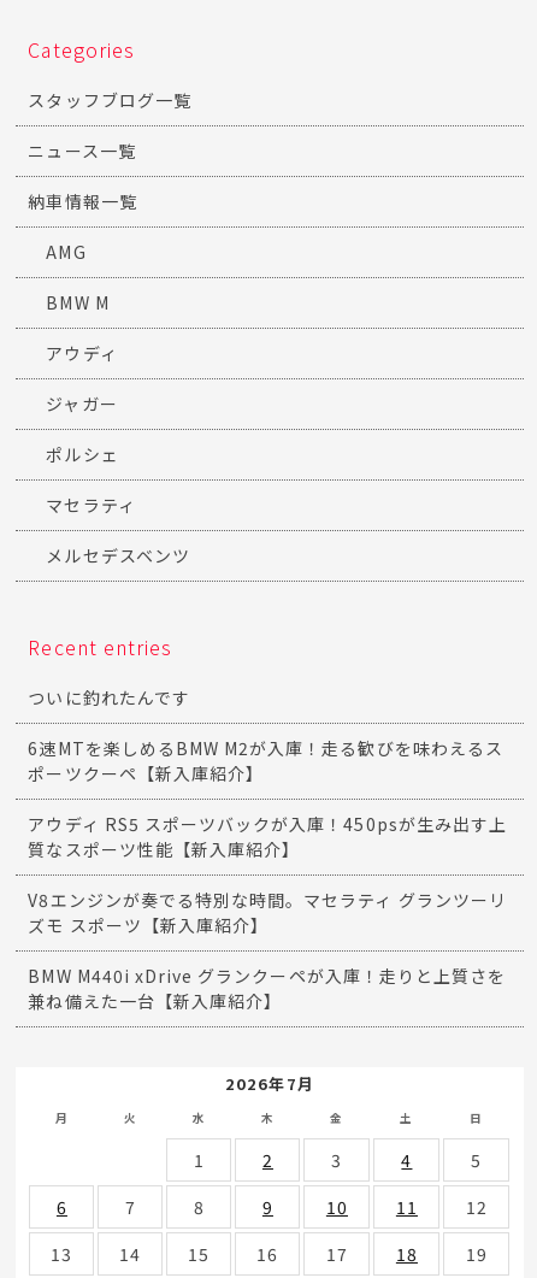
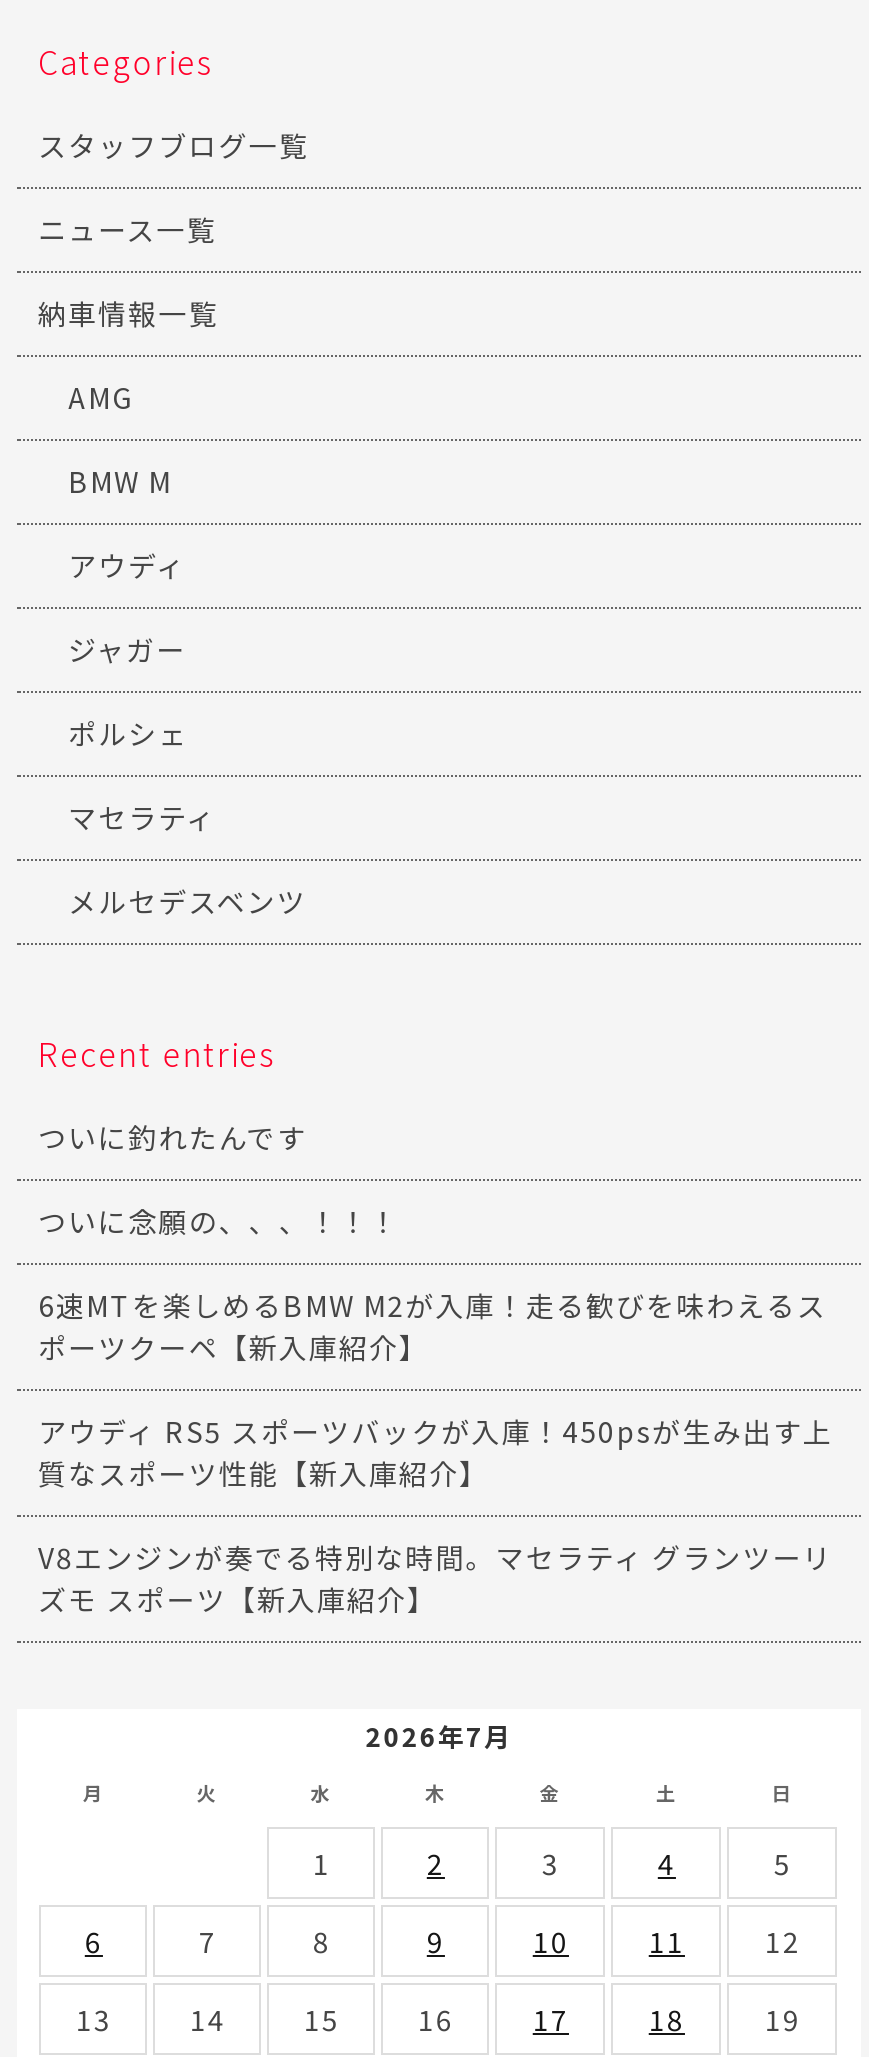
+ ついに念願の、、、！！！

moved down: 6速MTを楽しめるBMW M2が入庫！走る歓びを味わえるス | ポーツクーペ【新入庫紹介】 | アウディ RS5 スポーツバックが入庫！450psが生み出す上 | 質なスポーツ性能【新入庫紹介】 | V8エンジンが奏でる特別な時間。マセラティ グランツーリ | ズモ スポーツ【新入庫紹介】

- BMW M440i xDrive グランクーペが入庫！走りと上質さを
- 兼ね備えた一台【新入庫紹介】
